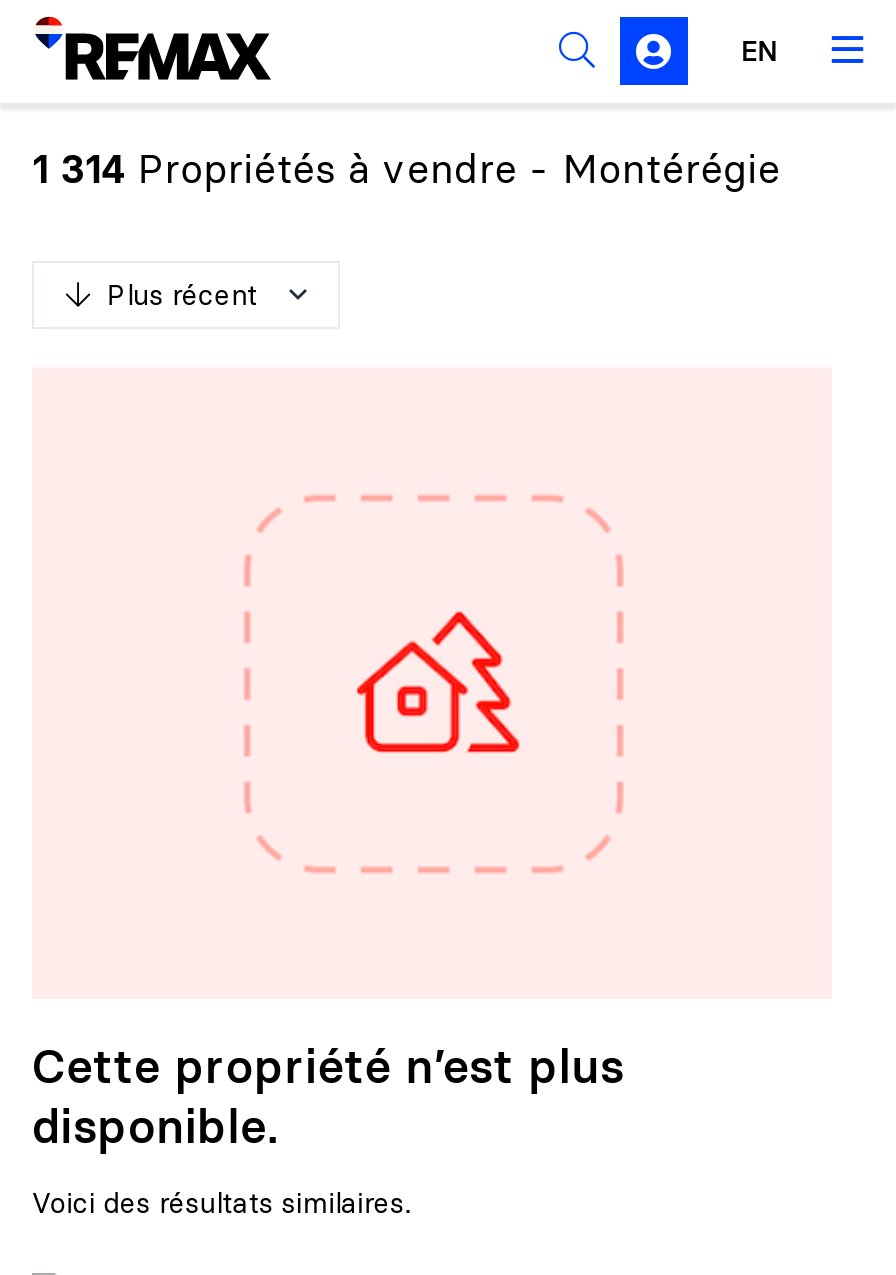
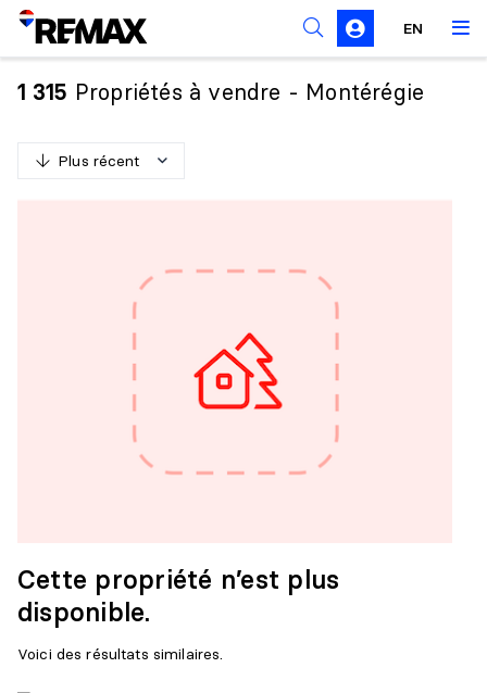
- 1 314 Propriétés à vendre - Montérégie
+ 1 315 Propriétés à vendre - Montérégie
